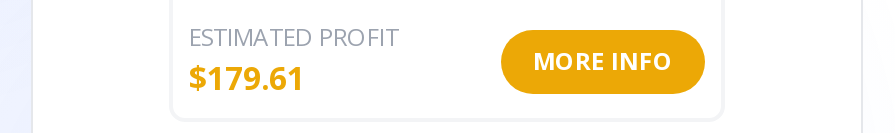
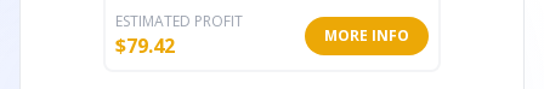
- $179.61
+ $79.42
